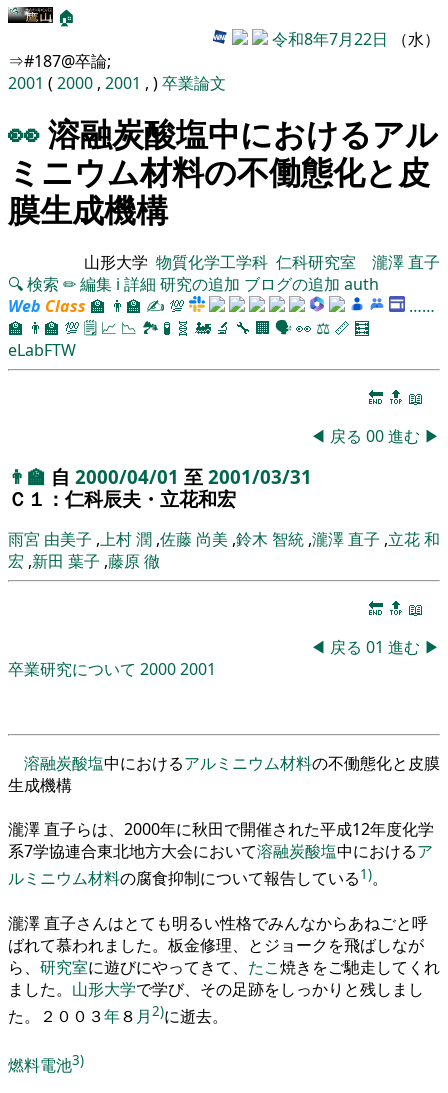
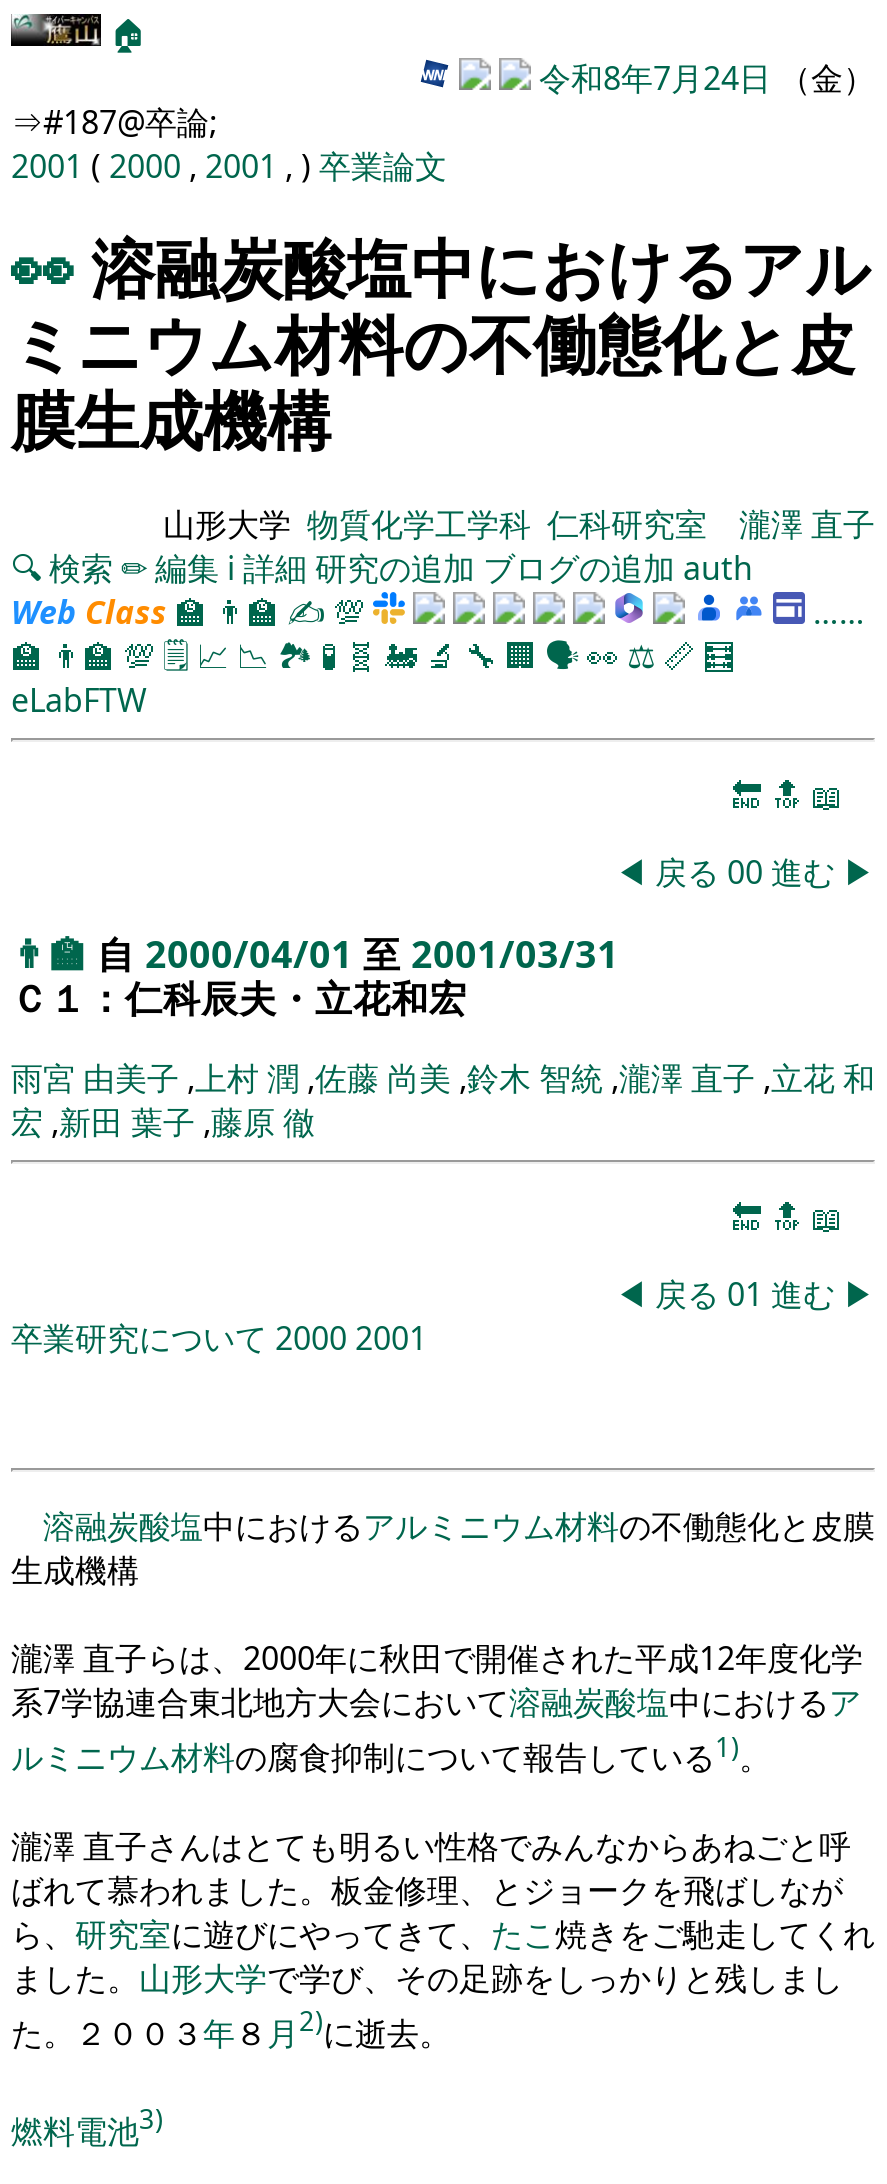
- 令和8年7月22日（水）
+ 令和8年7月24日（金）
